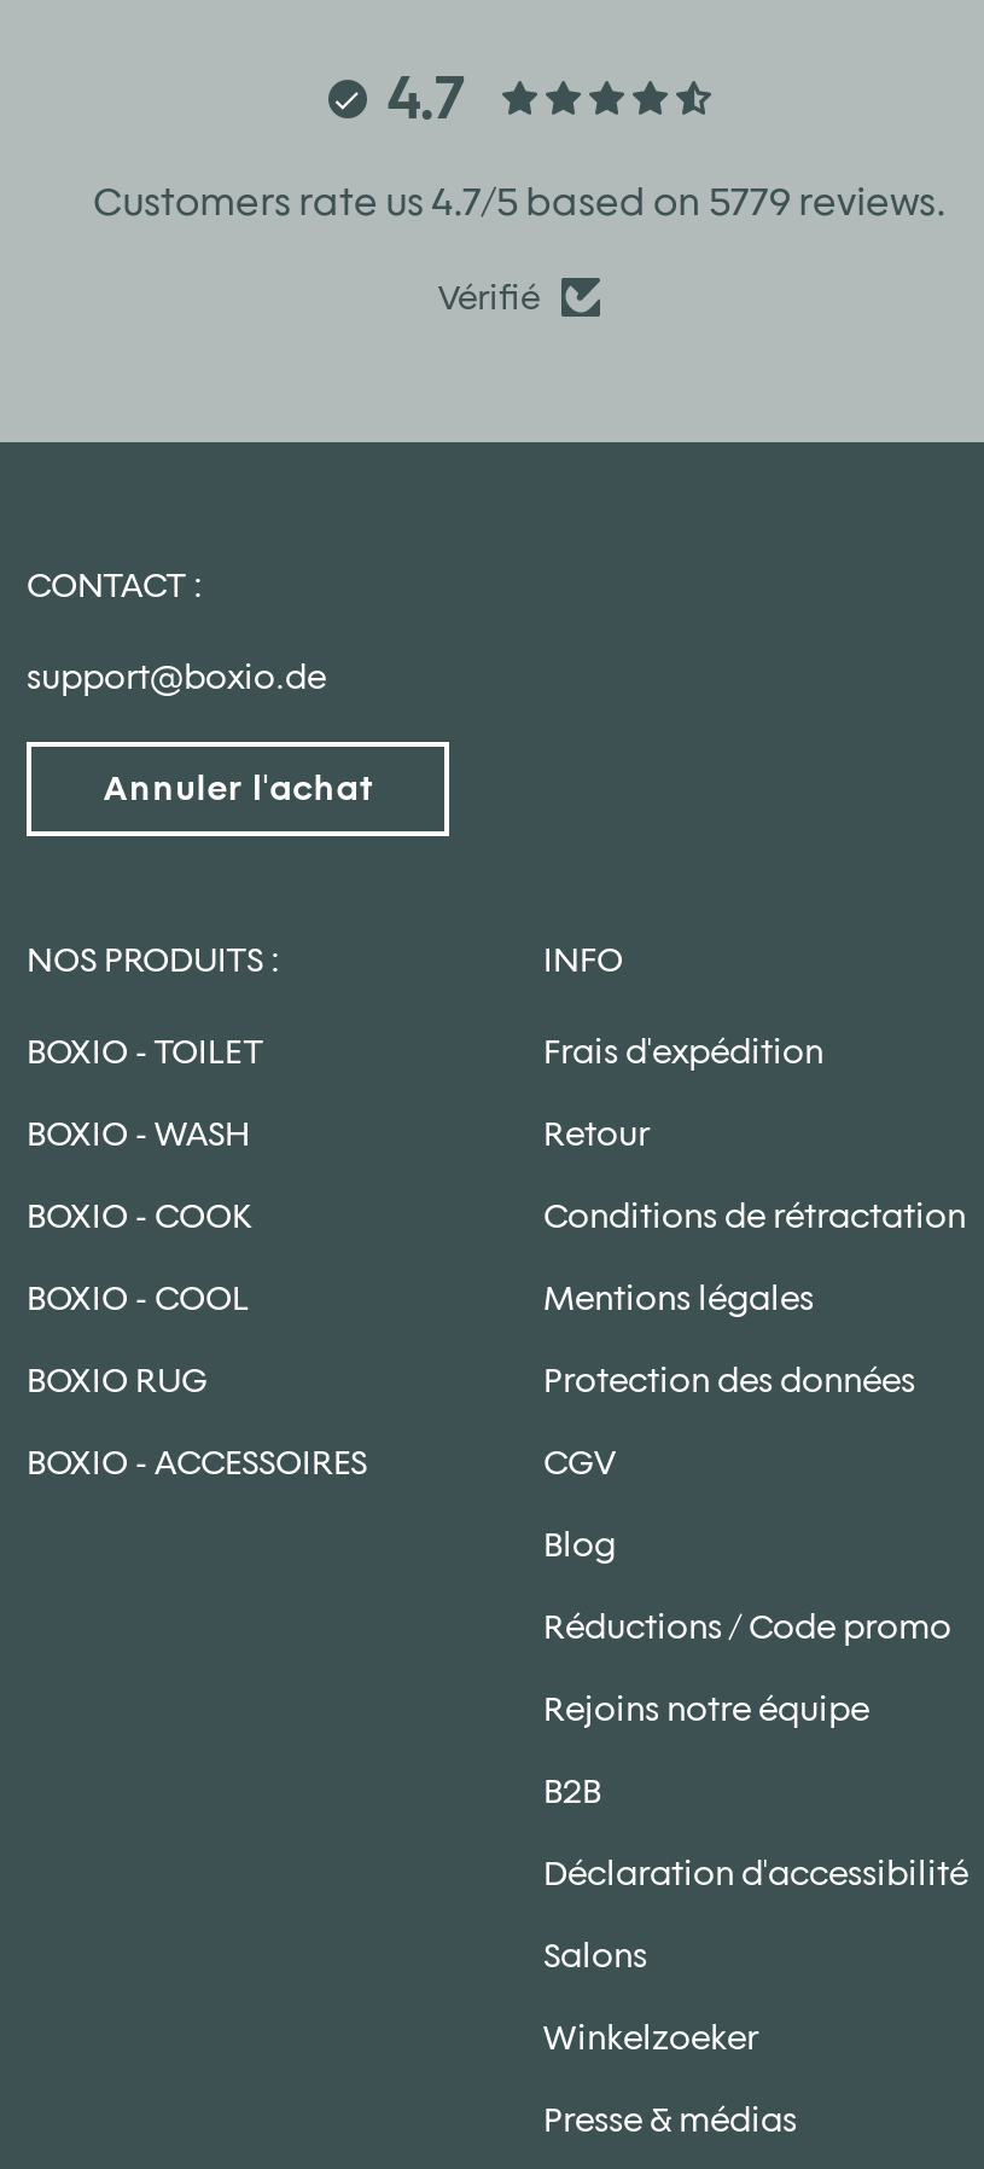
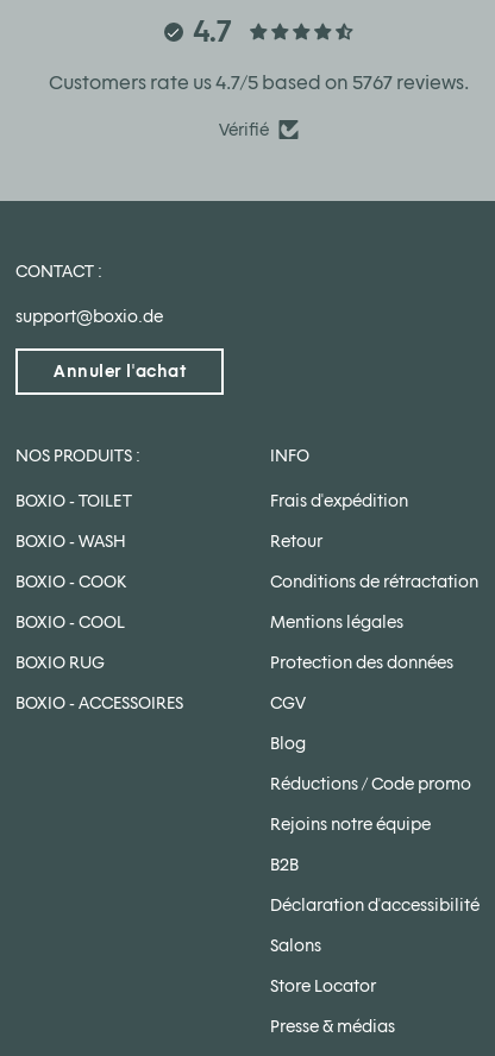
- Customers rate us 4.7/5 based on 5779 reviews.
+ Customers rate us 4.7/5 based on 5767 reviews.

- Winkelzoeker
+ Store Locator
